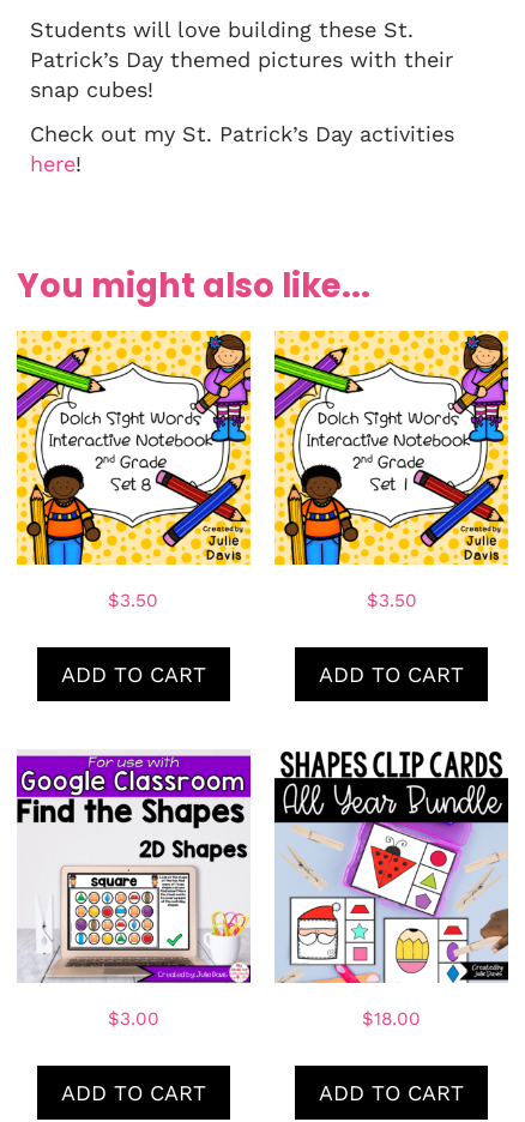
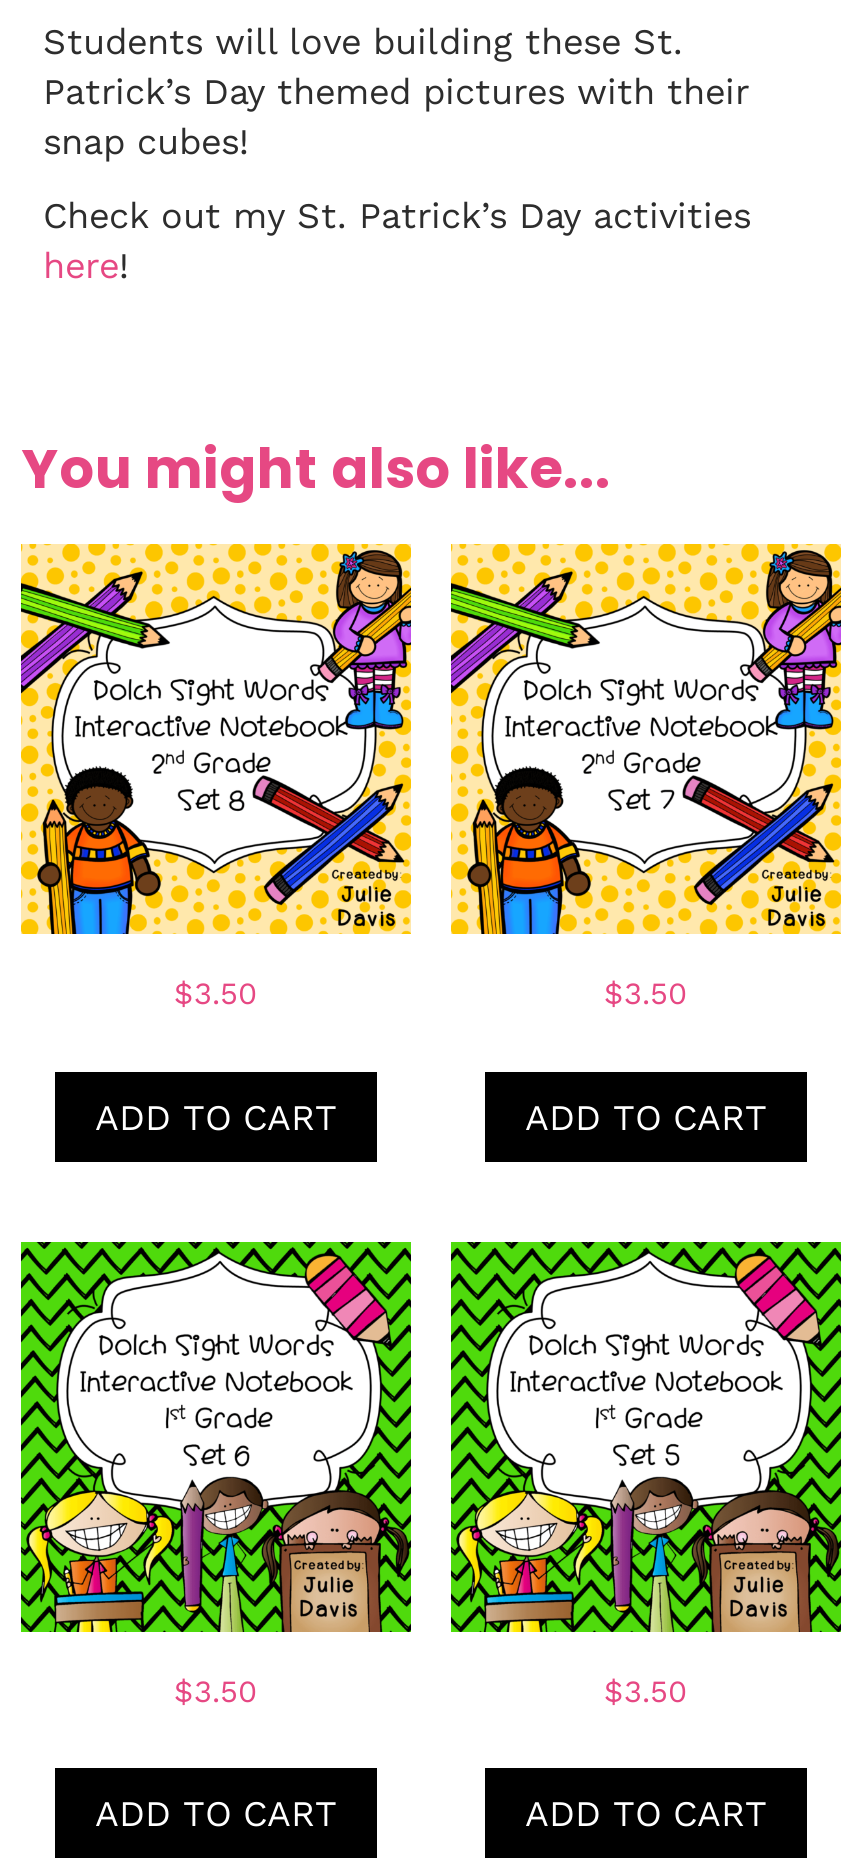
- [image]
- $3.00
+ [image]
+ $3.50

- [image]
- $18.00
+ [image]
+ $3.50
